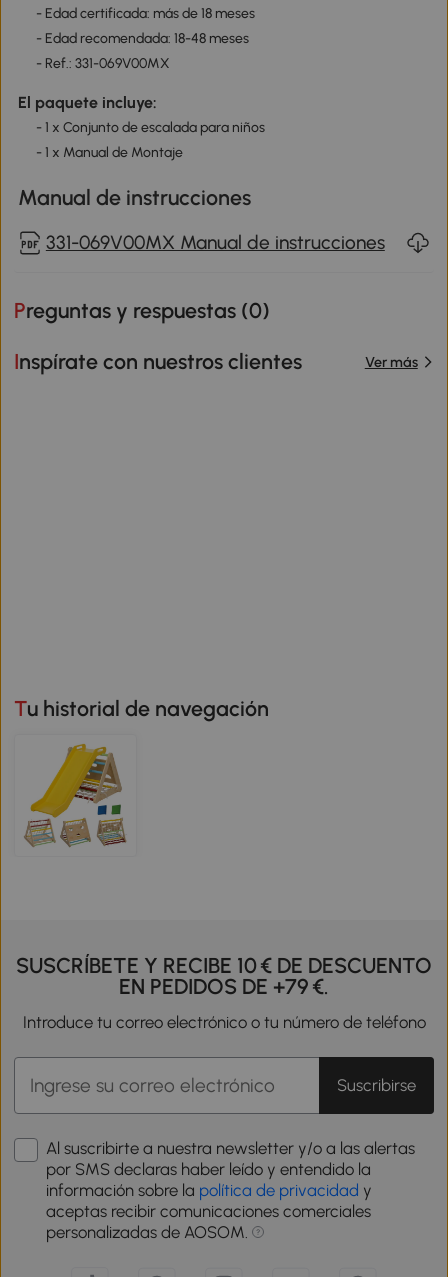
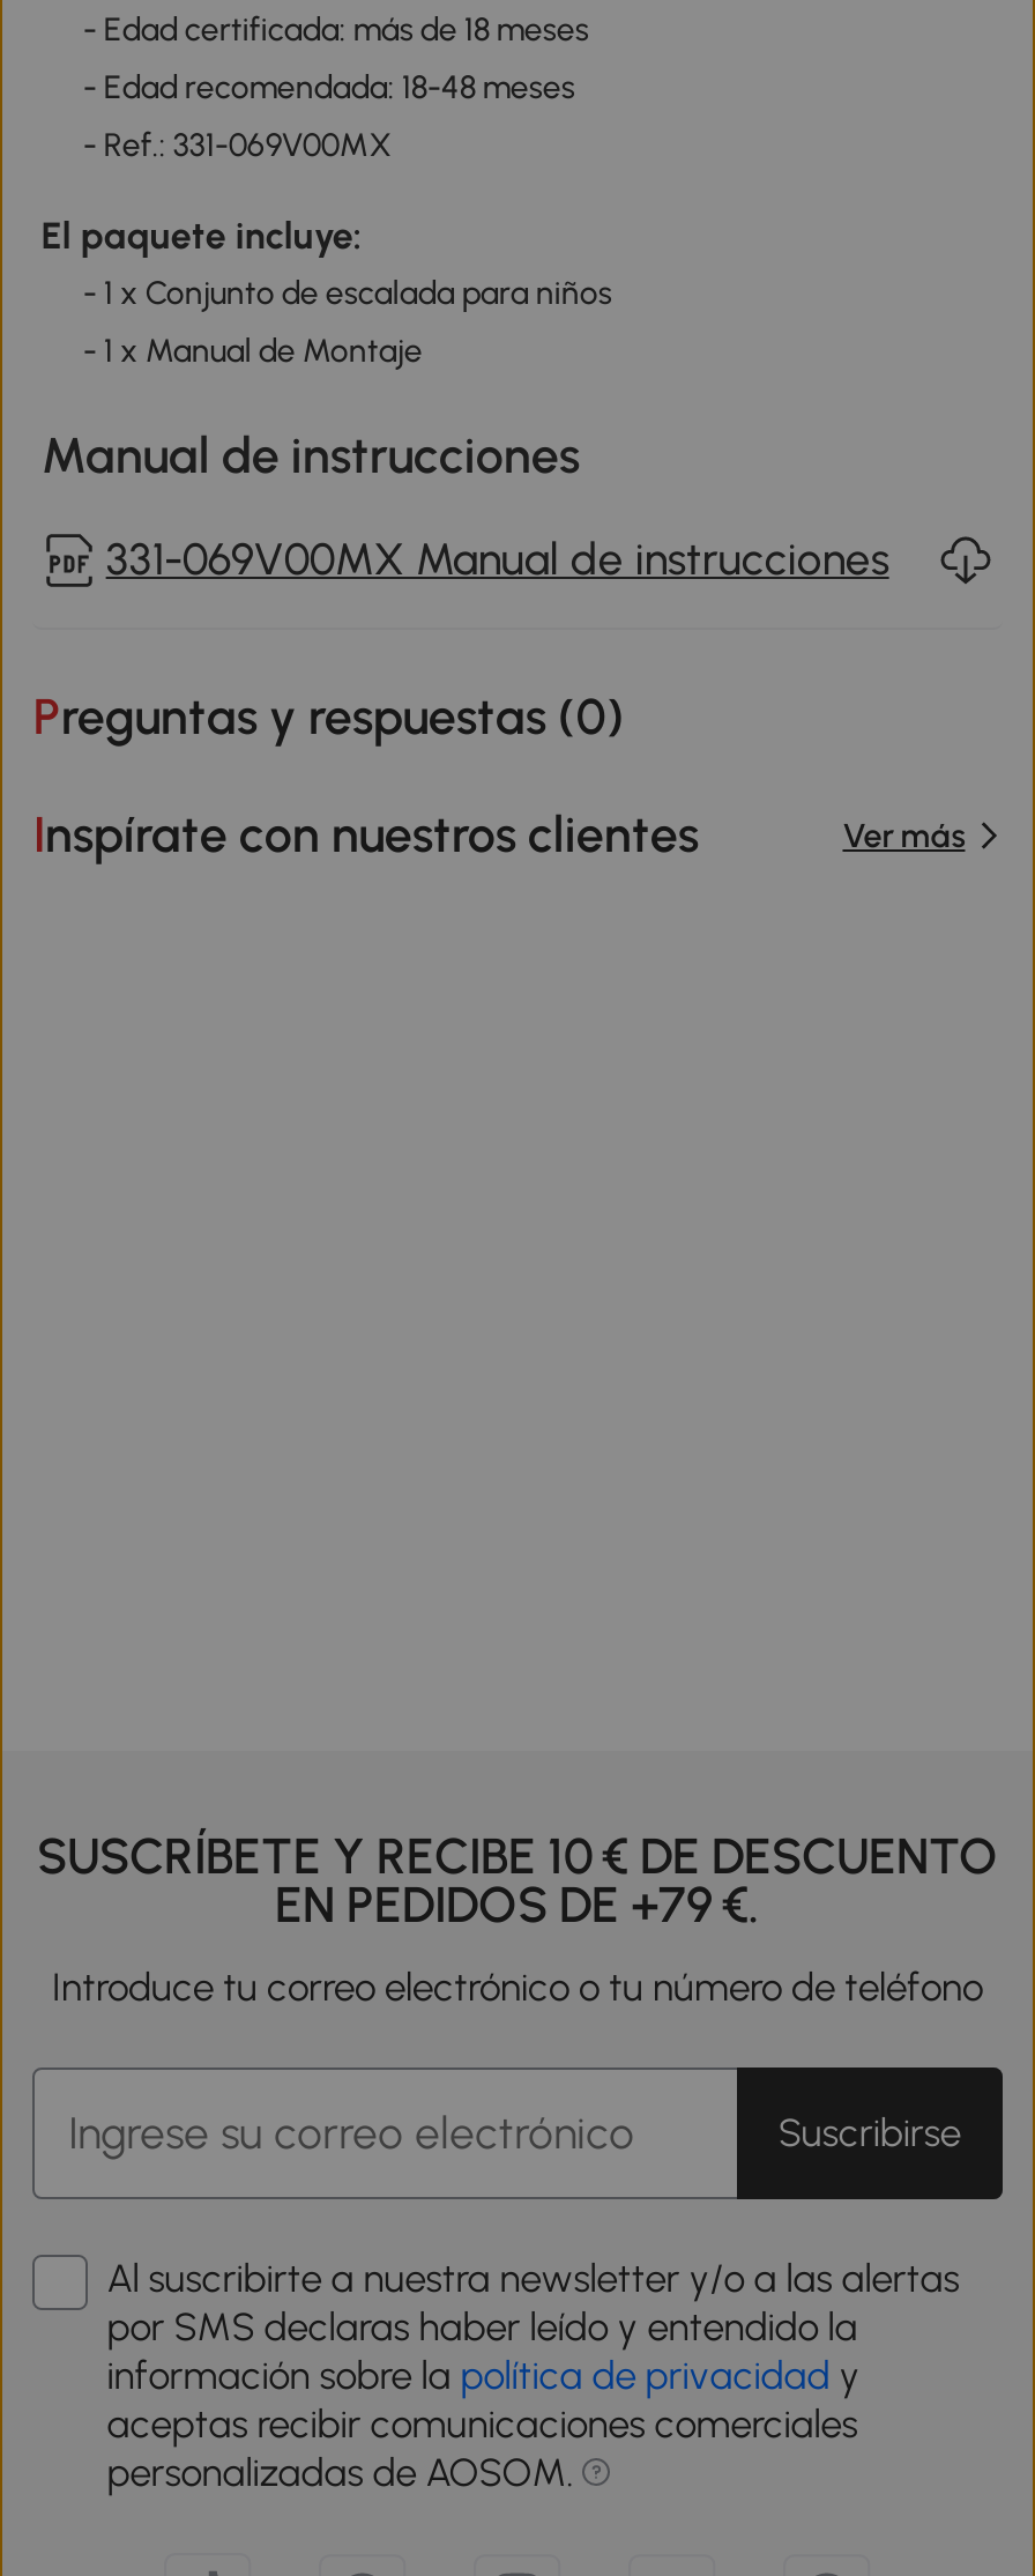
- Tu historial de navegación

- [image]
